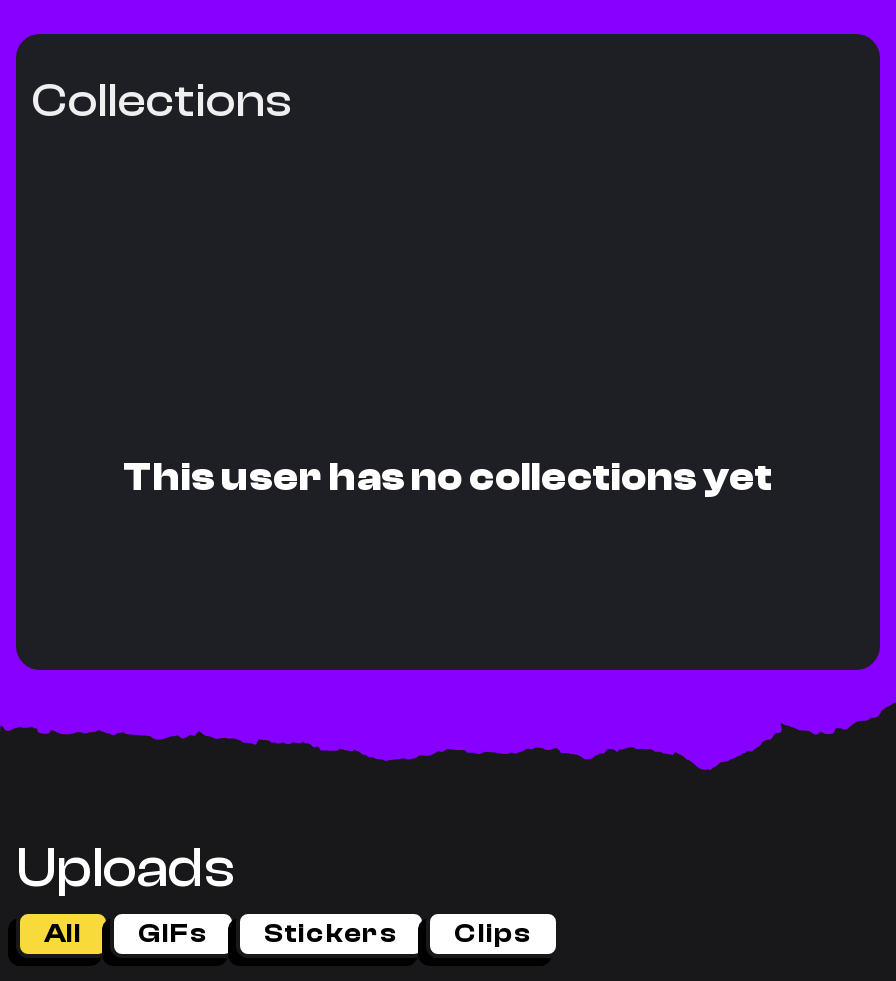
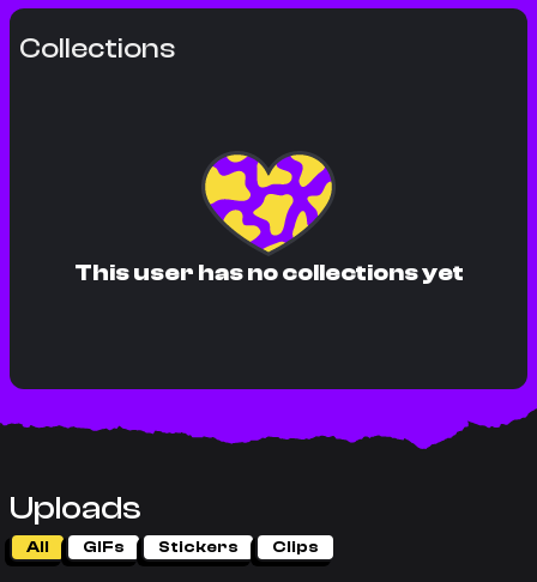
+ [image]
